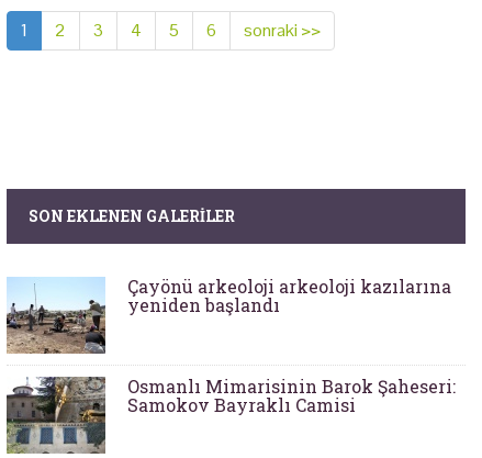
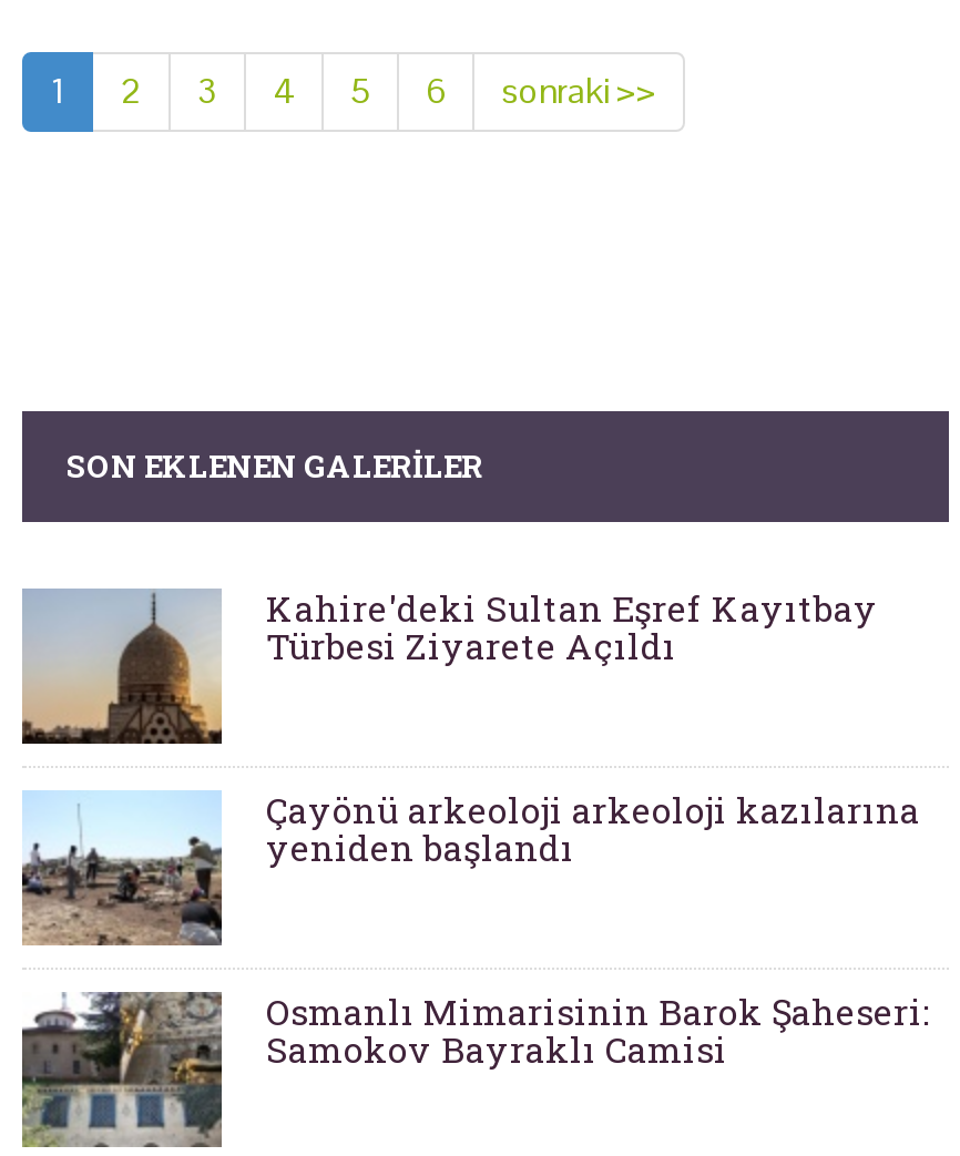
+ [image]
+ Kahire'deki Sultan Eşref Kayıtbay
+ Türbesi Ziyarete Açıldı
